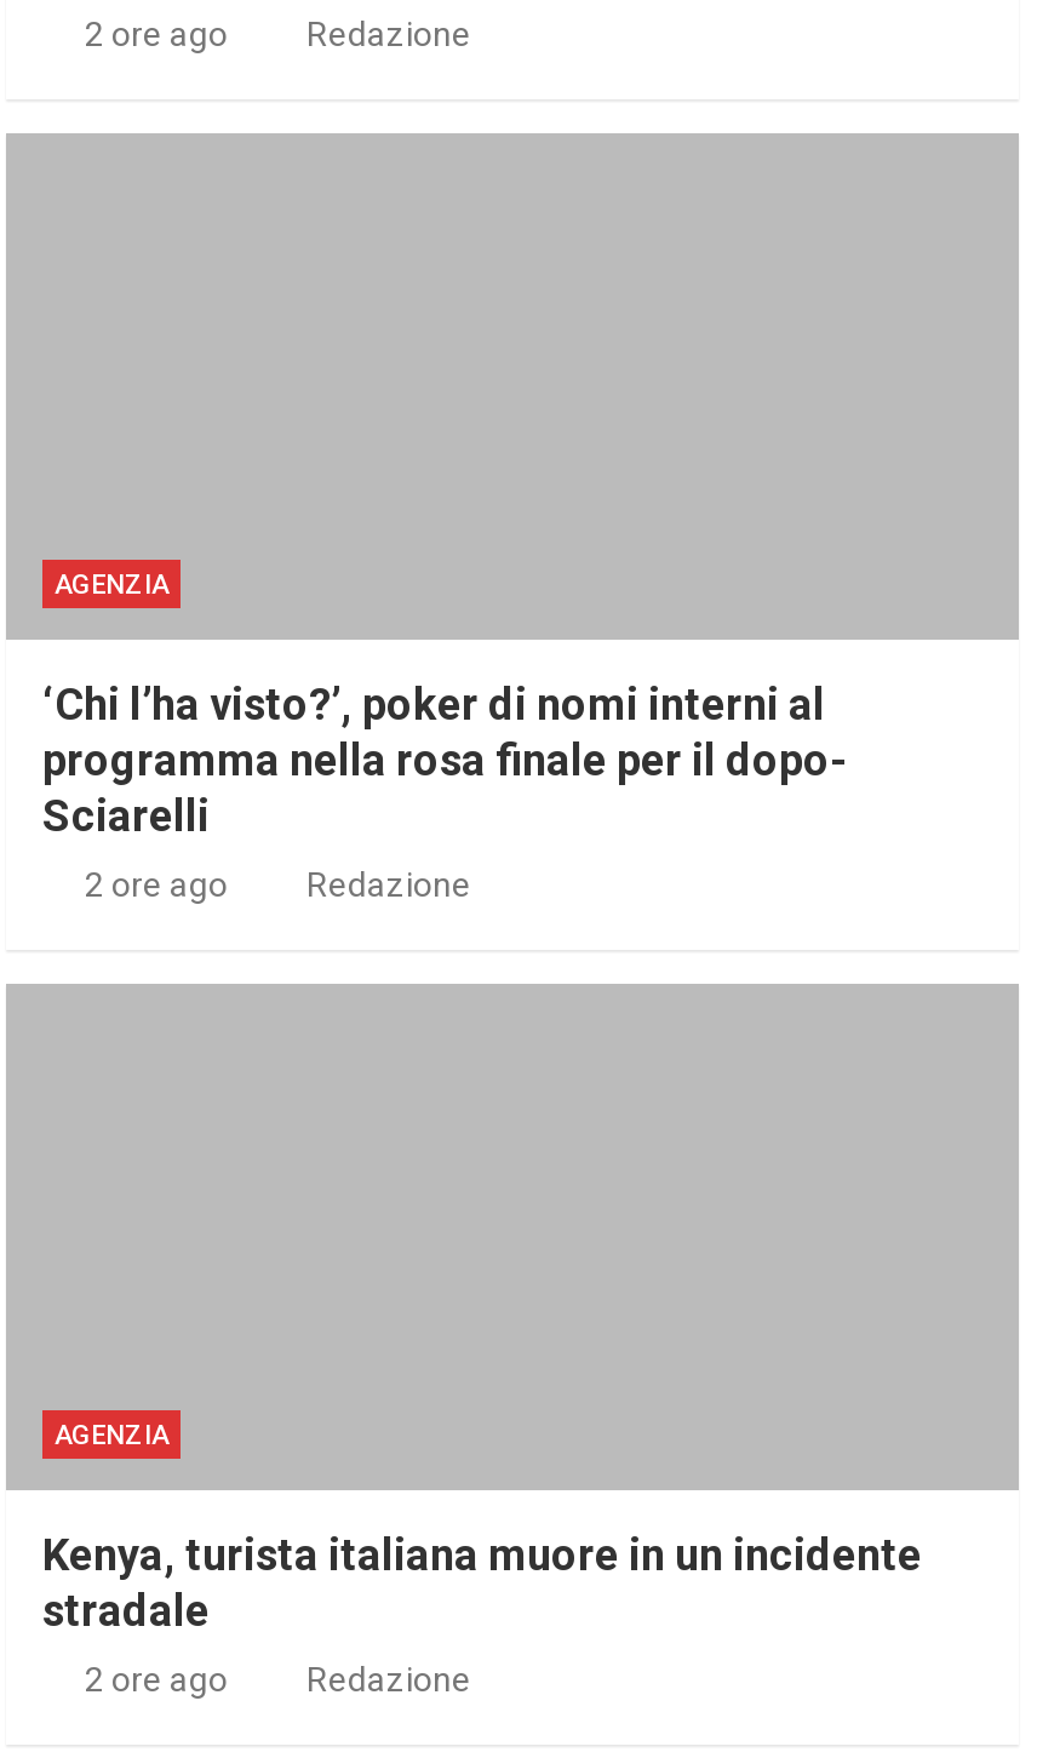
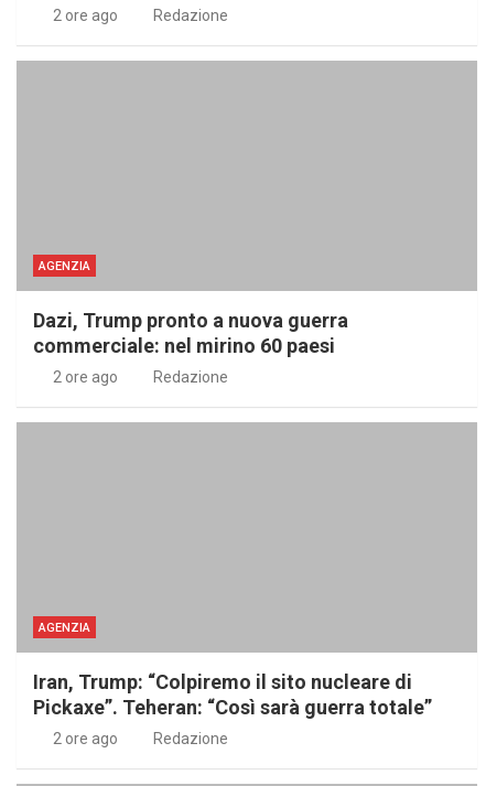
- ‘Chi l’ha visto?’, poker di nomi interni al
- programma nella rosa finale per il dopo-
- Sciarelli
+ Dazi, Trump pronto a nuova guerra
+ commerciale: nel mirino 60 paesi

- Kenya, turista italiana muore in un incidente
- stradale
+ Iran, Trump: “Colpiremo il sito nucleare di
+ Pickaxe”. Teheran: “Così sarà guerra totale”
